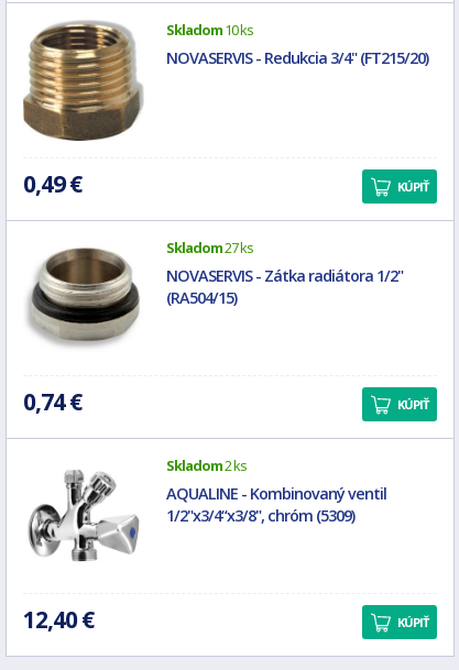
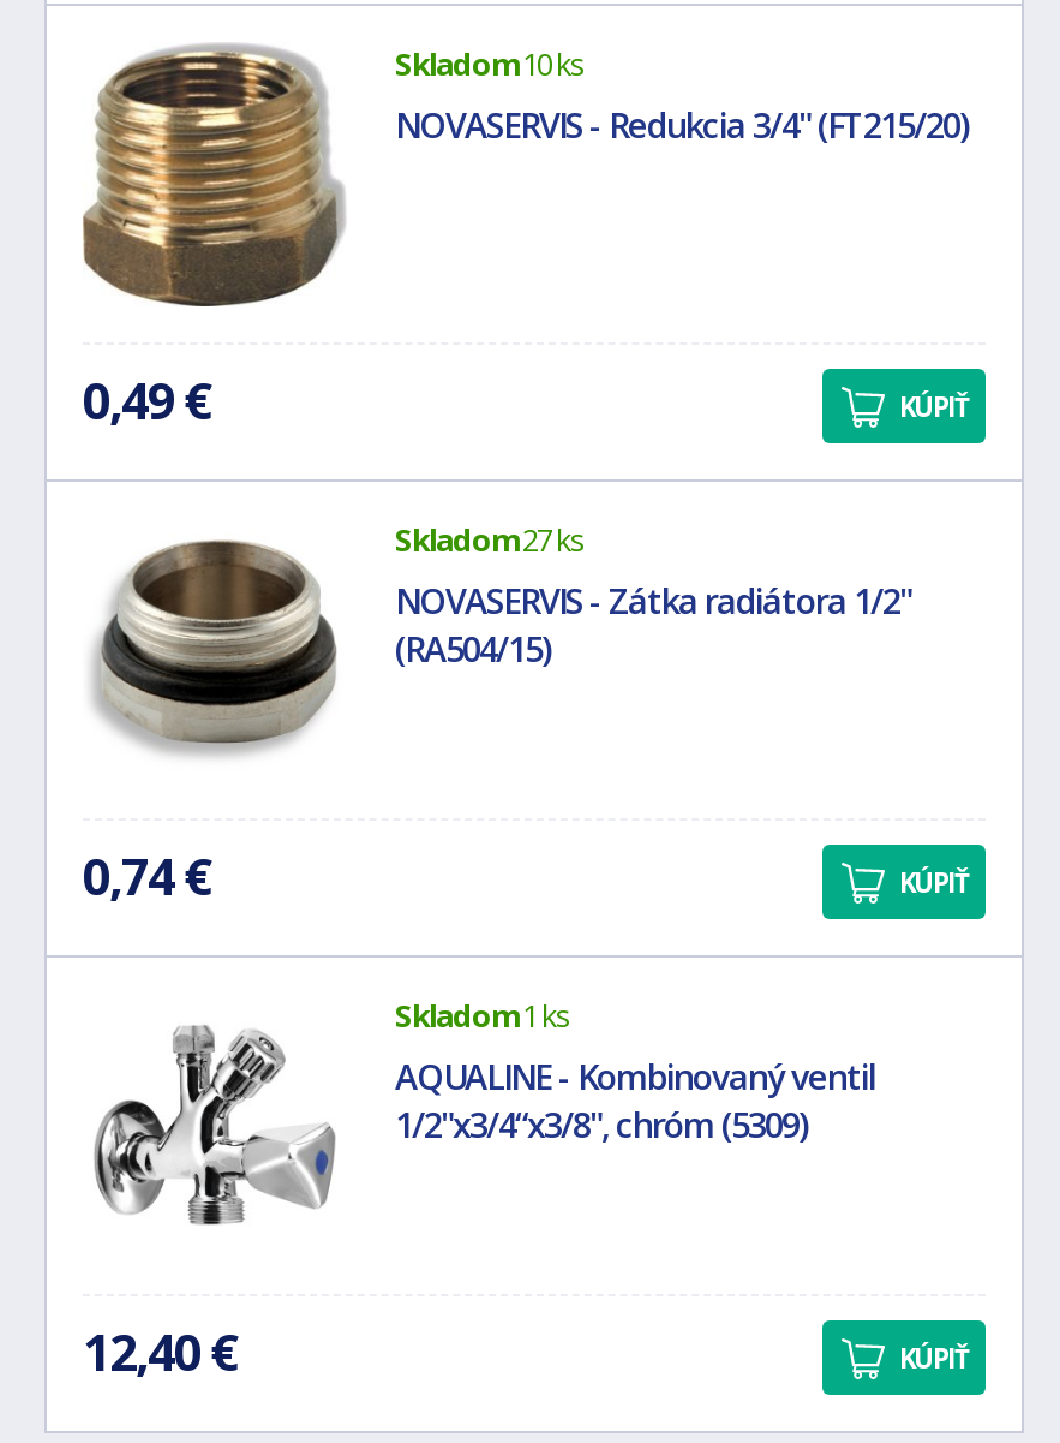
- Skladom2 ks
+ Skladom1 ks
